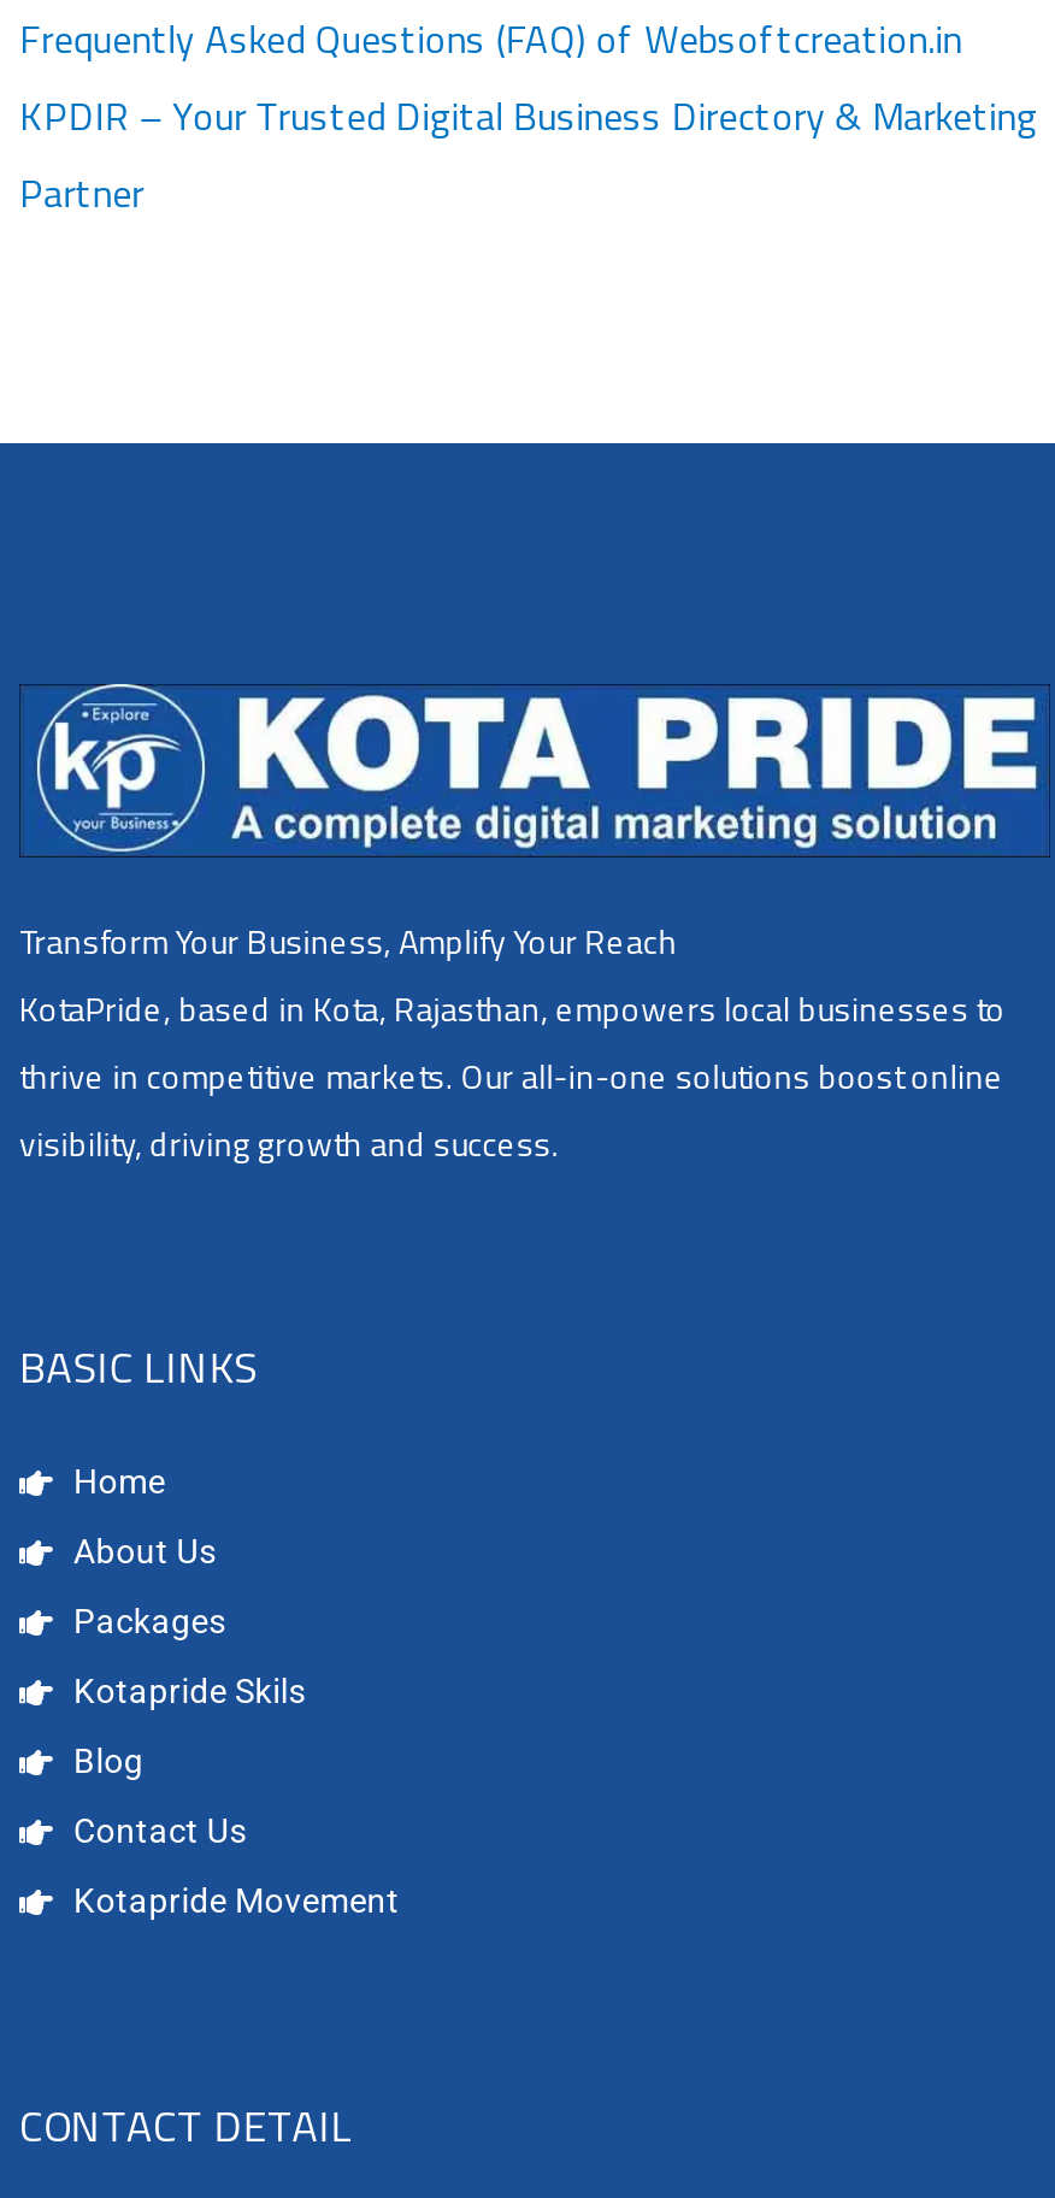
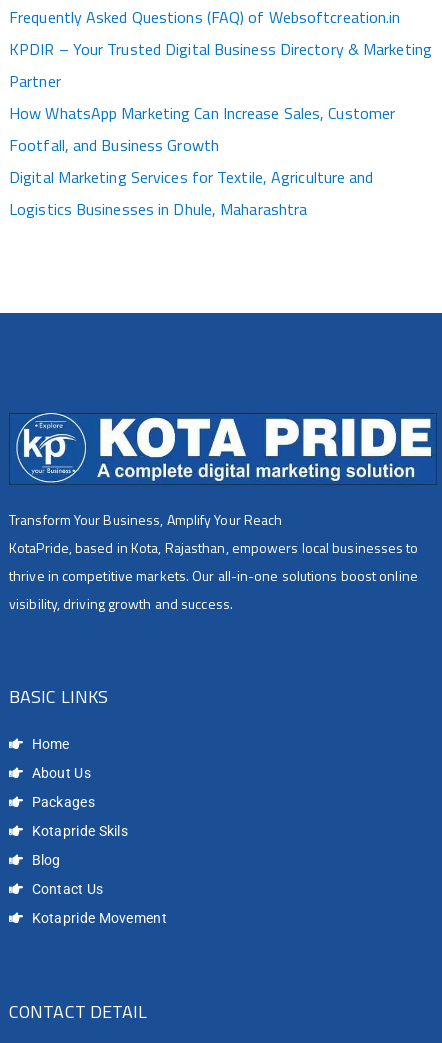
+ How WhatsApp Marketing Can Increase Sales, Customer
+ Footfall, and Business Growth
+ Digital Marketing Services for Textile, Agriculture and
+ Logistics Businesses in Dhule, Maharashtra
